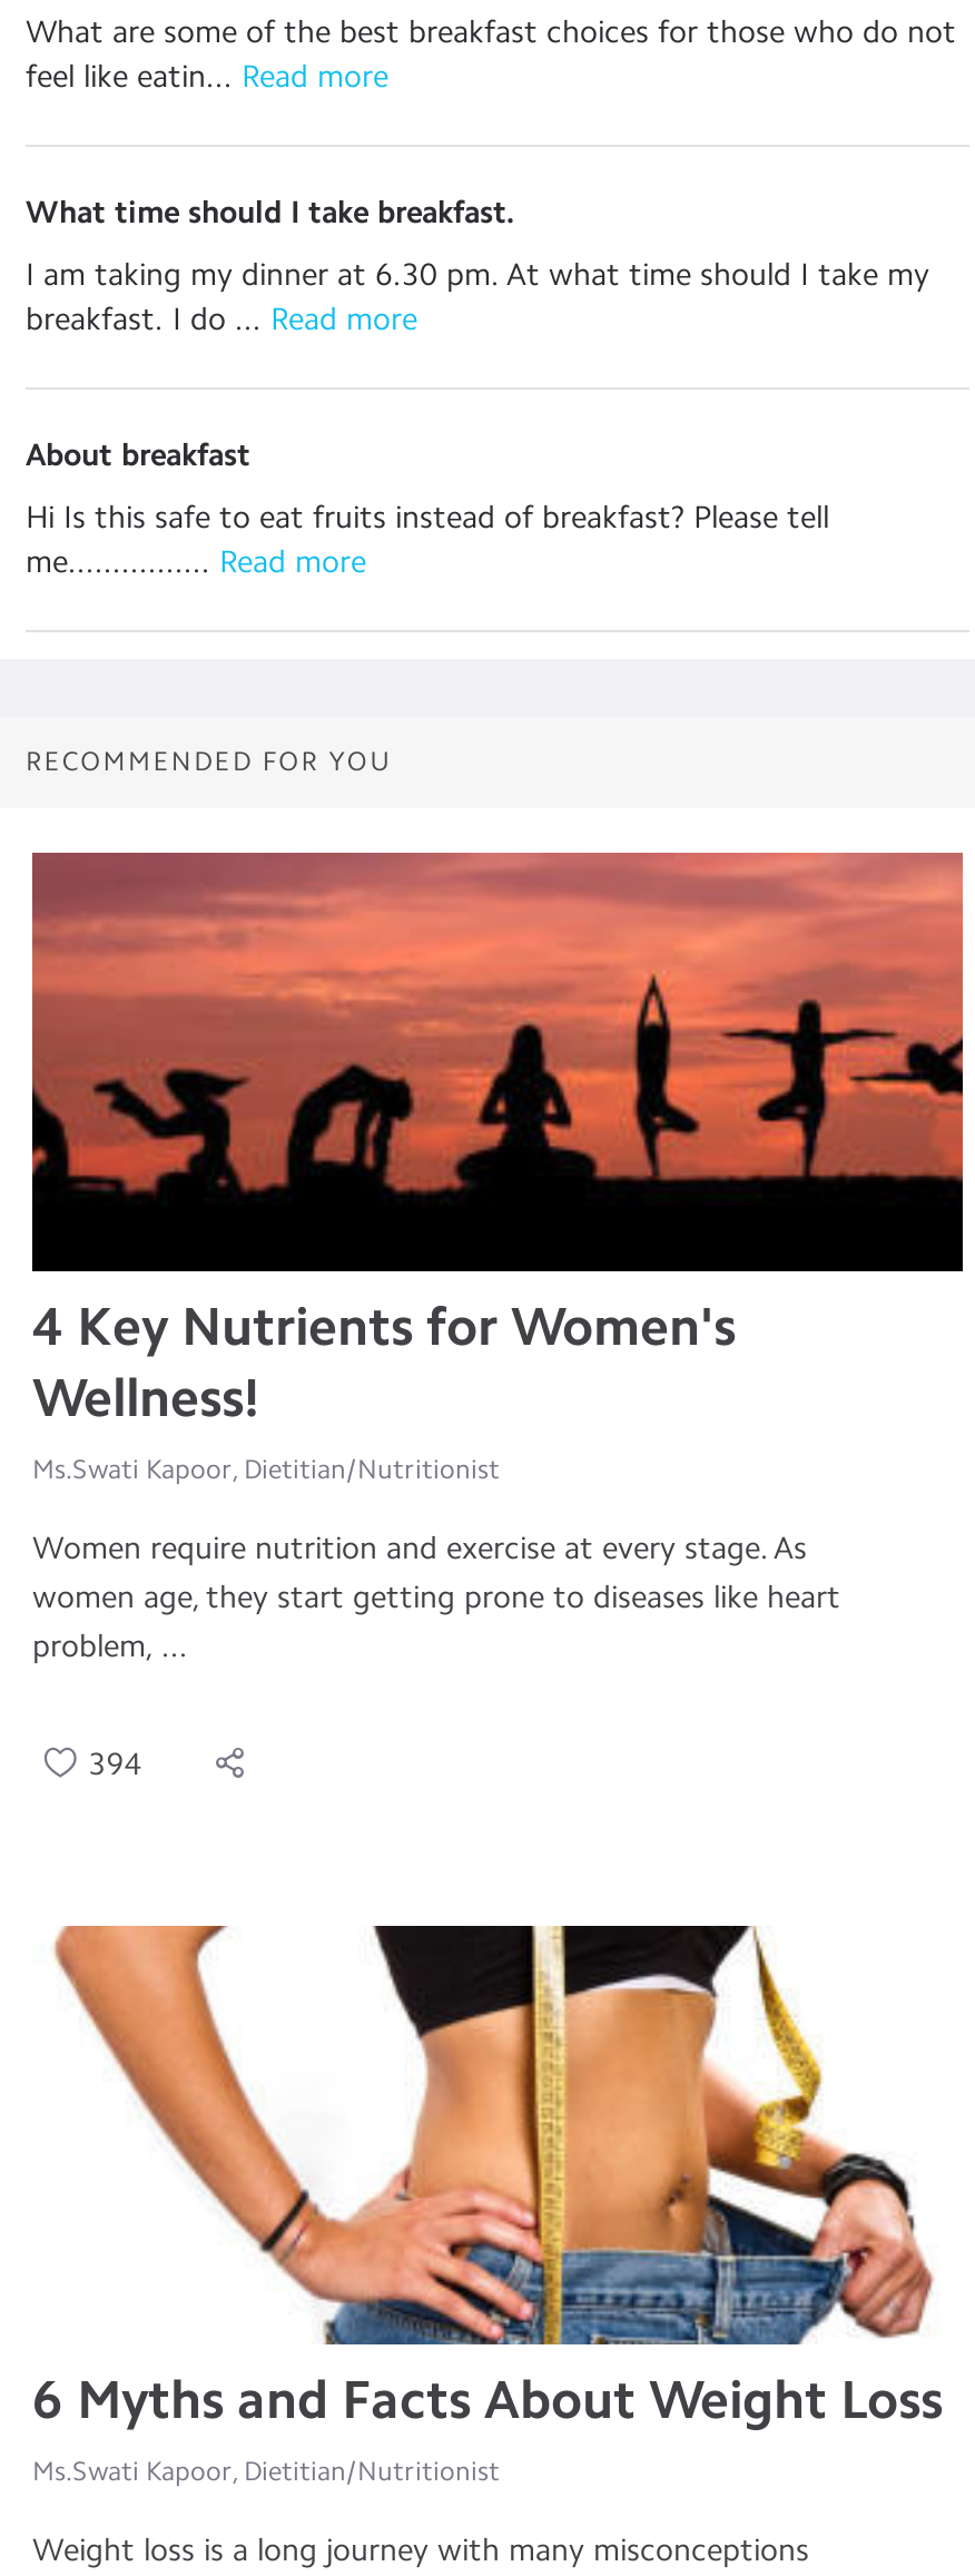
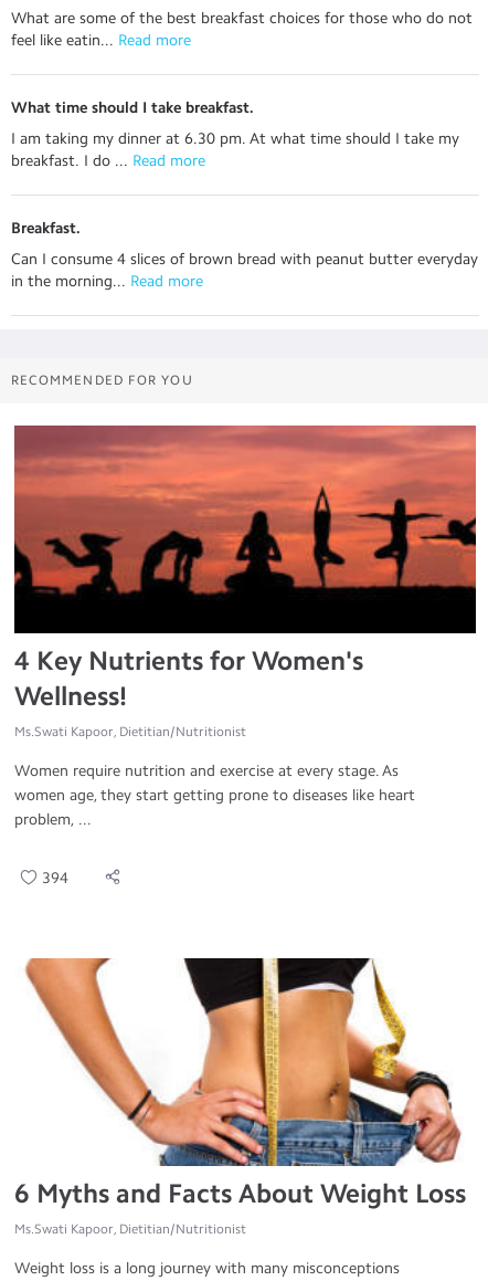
- About breakfast
+ Breakfast.

- Hi Is this safe to eat fruits instead of breakfast? Please tell
- me................ Read more
+ Can I consume 4 slices of brown bread with peanut butter everyday
+ in the morning... Read more
